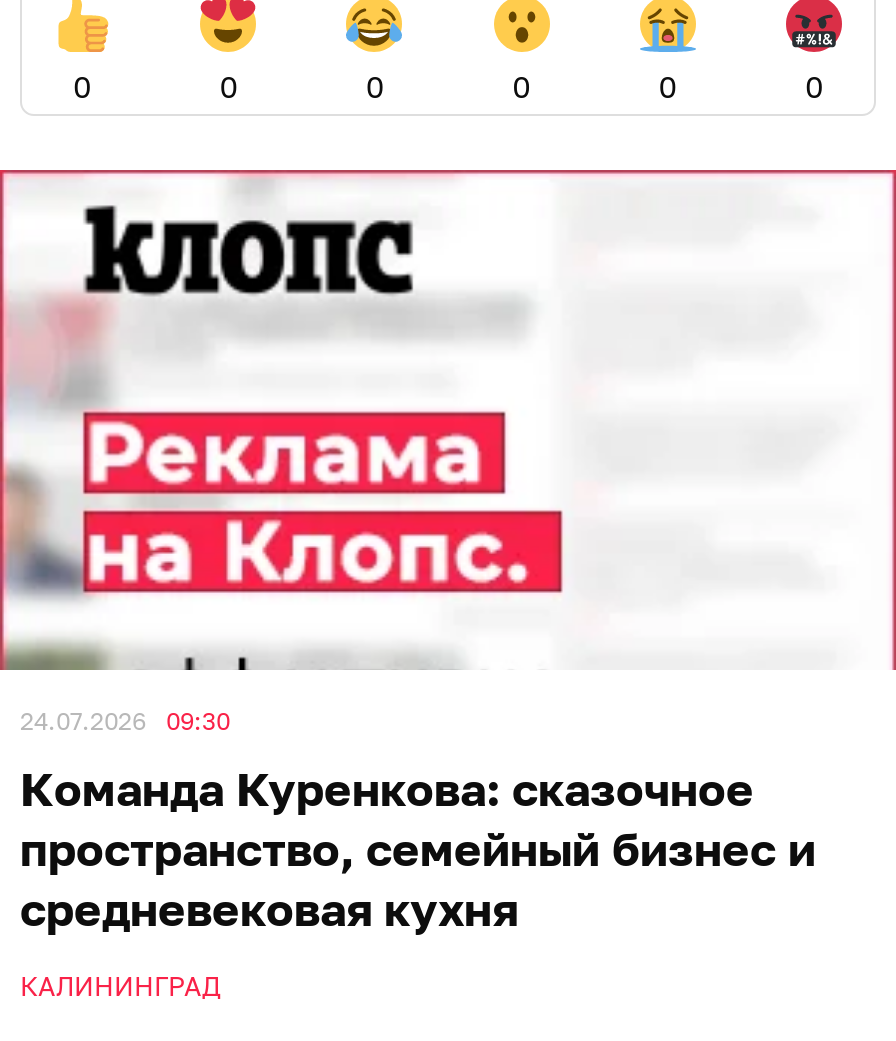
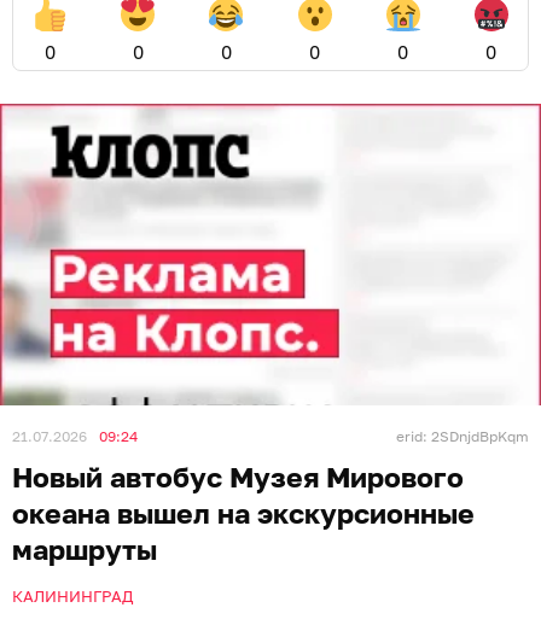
- 24.07.2026
- 09:30
- Команда Куренкова: сказочное
- пространство, семейный бизнес и
- средневековая кухня
+ 21.07.2026
+ 09:24
+ erid: 2SDnjdBpKqm
+ Новый автобус Музея Мирового
+ океана вышел на экскурсионные
+ маршруты
